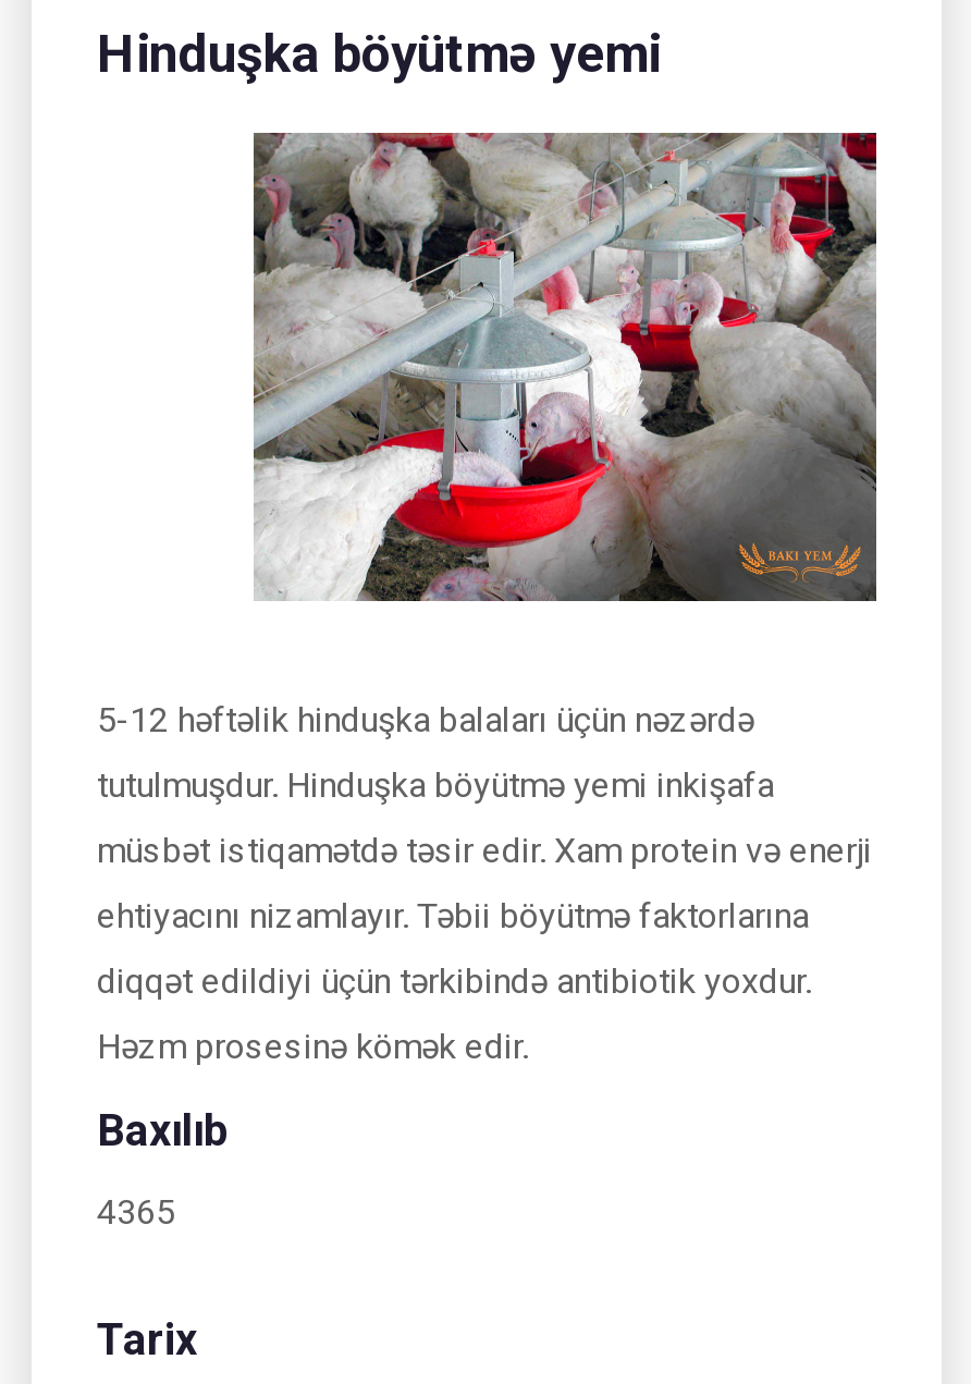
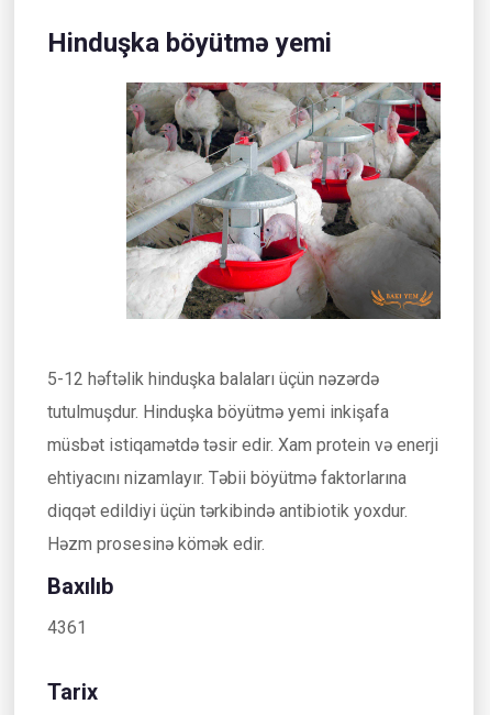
- 4365
+ 4361
